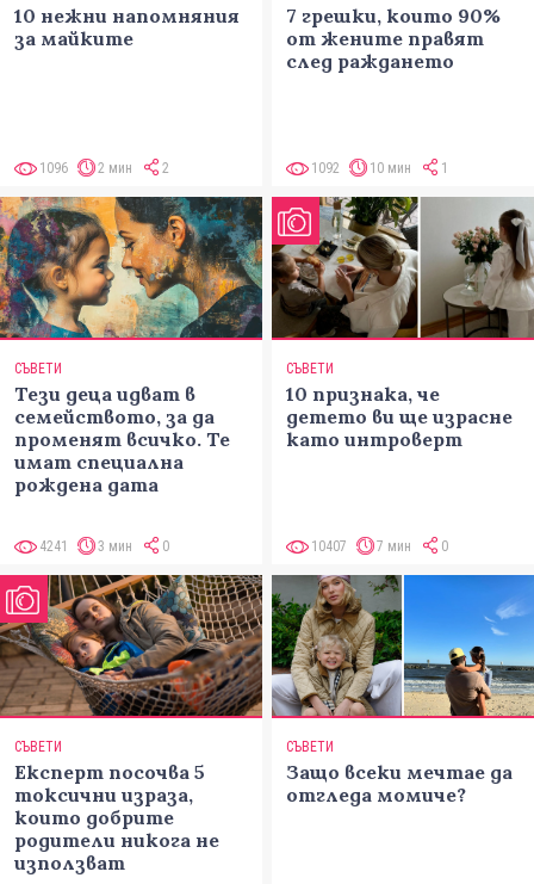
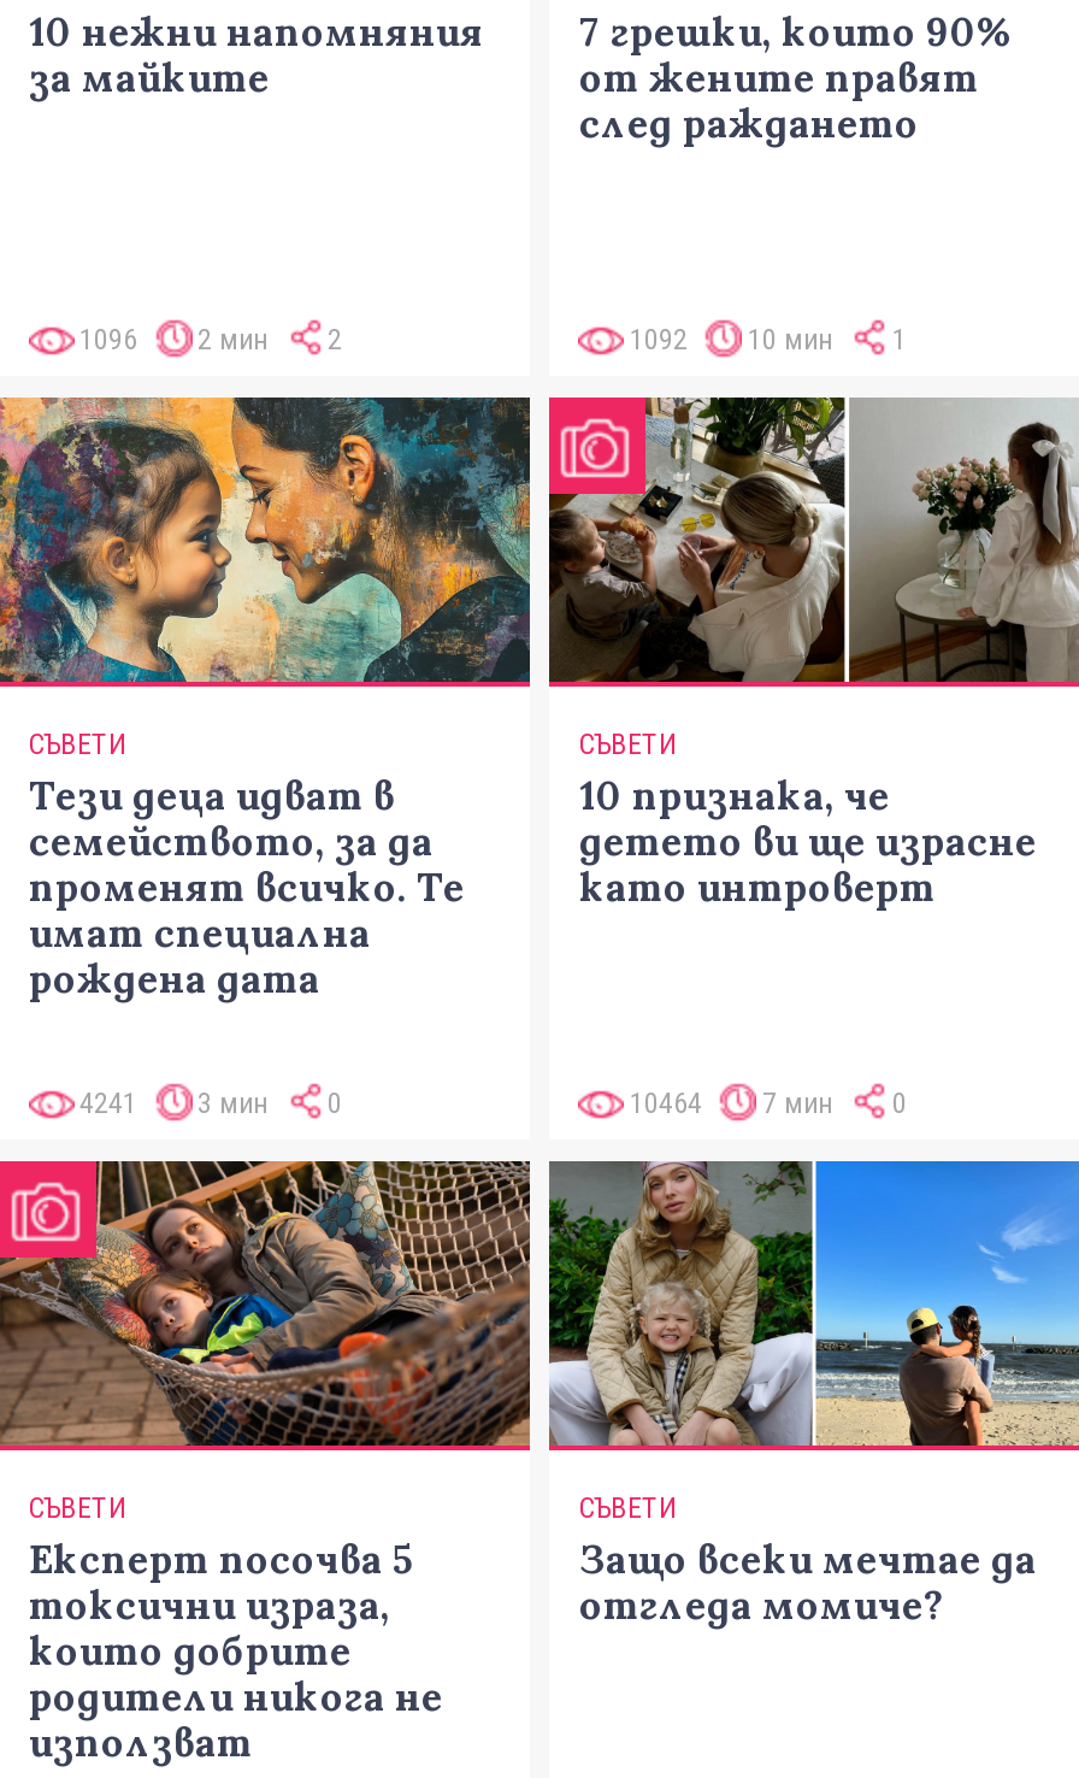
- 10407 7 мин 0
+ 10464 7 мин 0
